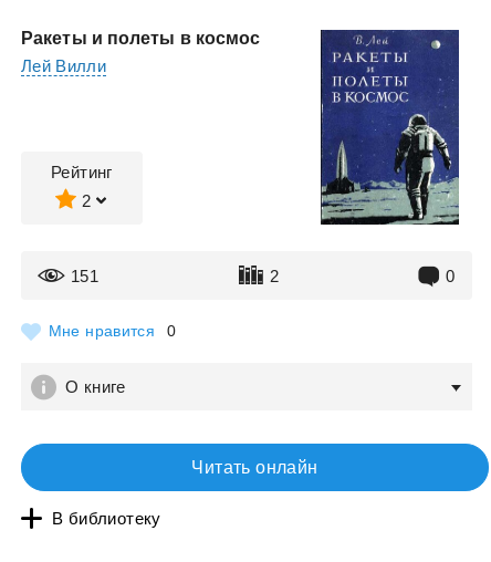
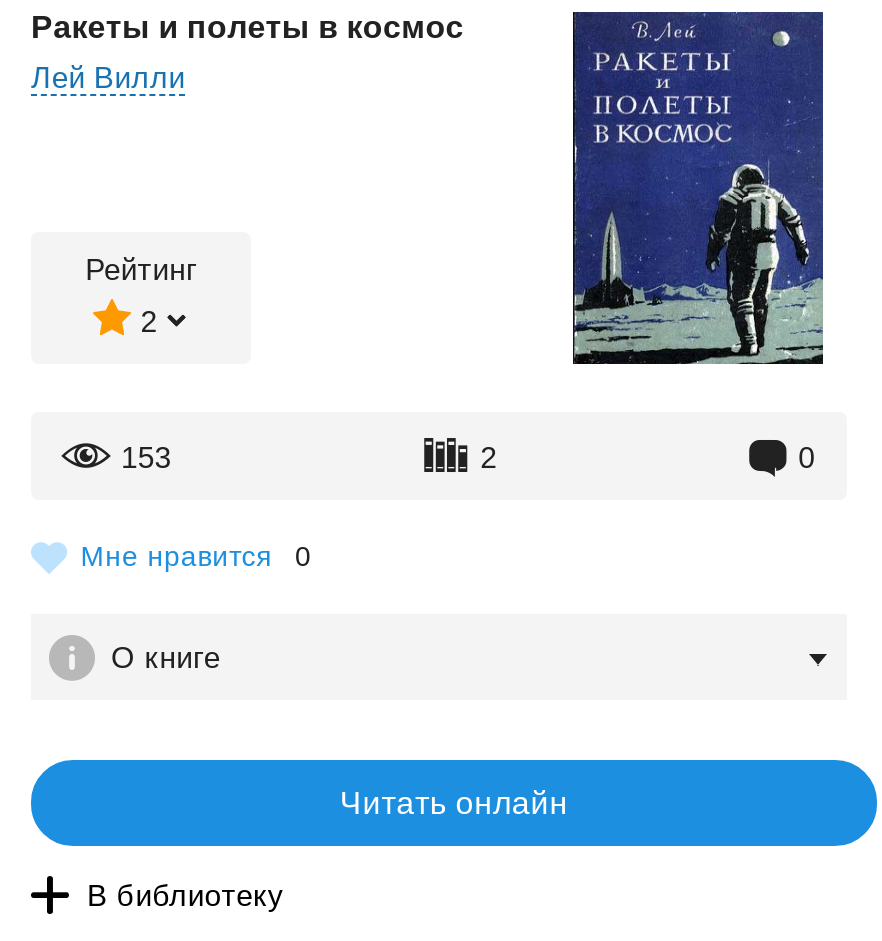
- 151
+ 153
